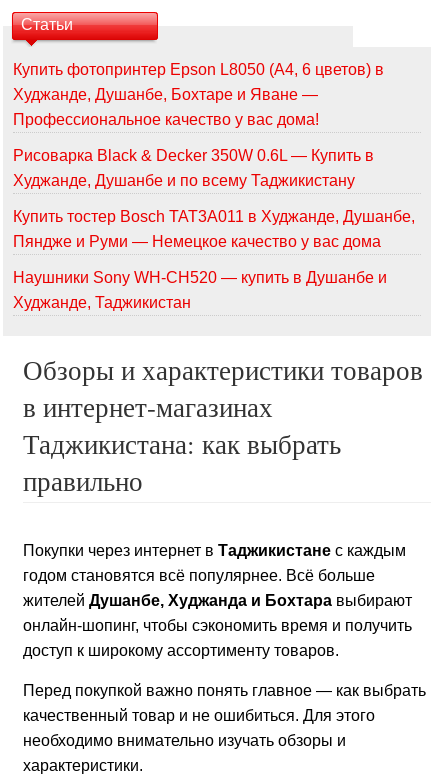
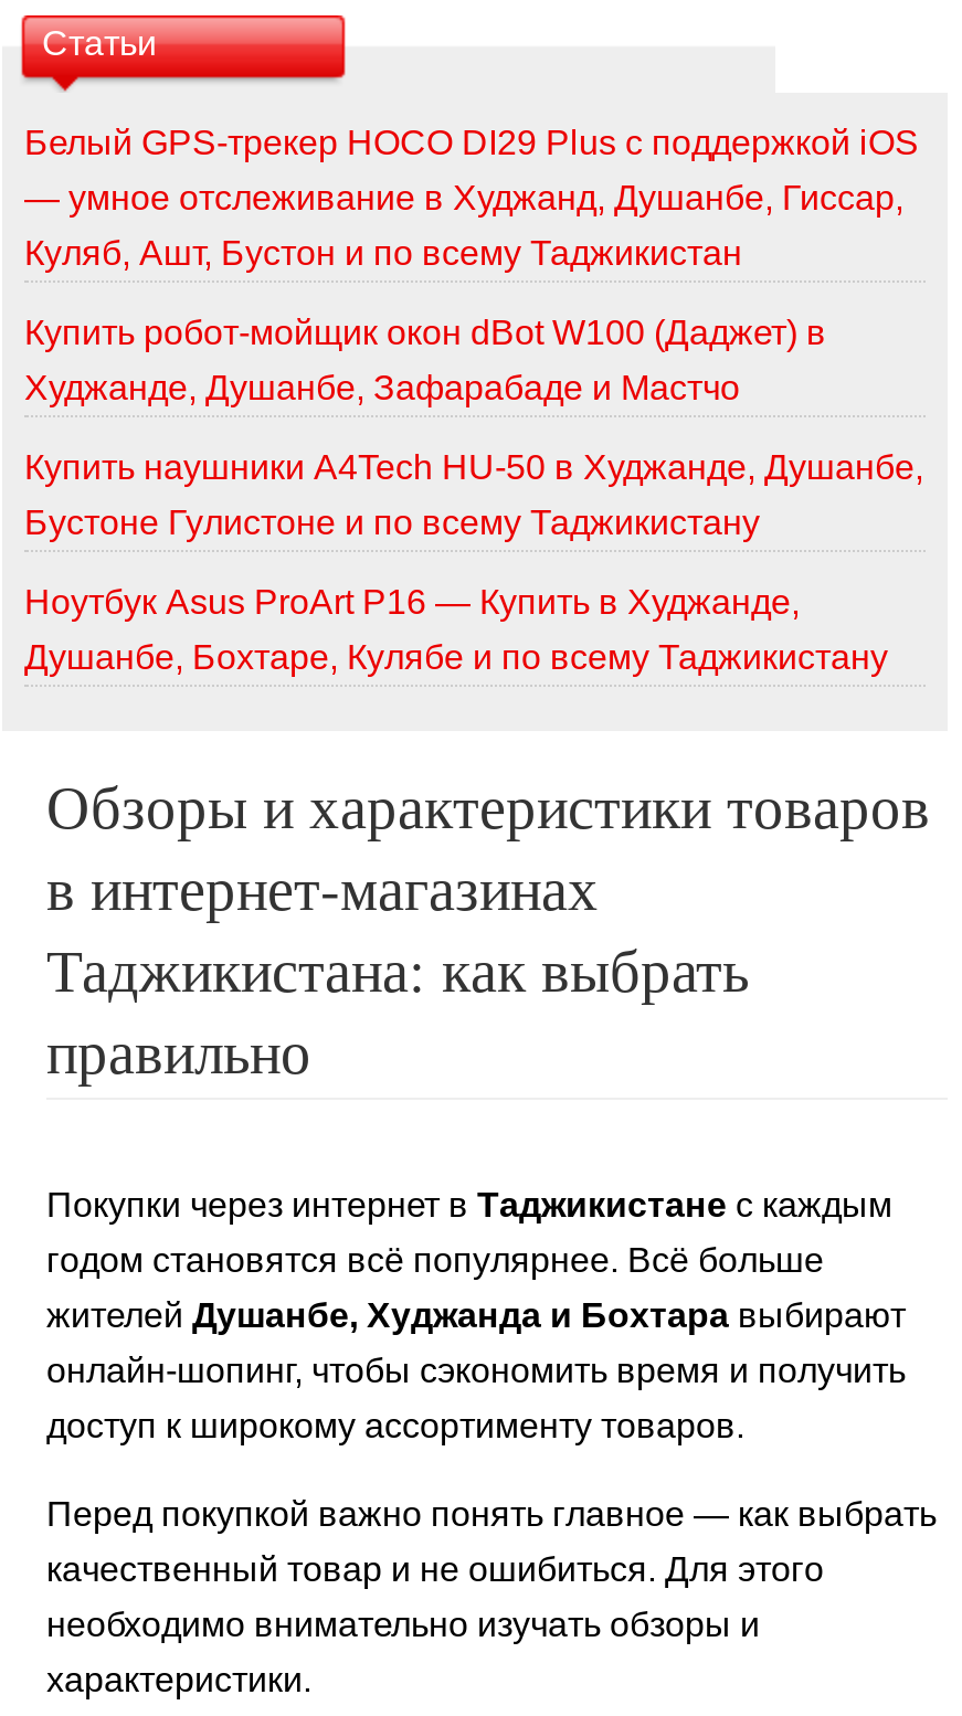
- Купить фотопринтер Epson L8050 (A4, 6 цветов) в
+ Белый GPS-трекер HOCO DI29 Plus с поддержкой iOS

- Худжанде, Душанбе, Бохтаре и Яване —
+ — умное отслеживание в Худжанд, Душанбе, Гиссар,

- Профессиональное качество у вас дома!
+ Куляб, Ашт, Бустон и по всему Таджикистан

- Рисоварка Black & Decker 350W 0.6L — Купить в
+ Купить робот-мойщик окон dBot W100 (Даджет) в

- Худжанде, Душанбе и по всему Таджикистану
+ Худжанде, Душанбе, Зафарабаде и Мастчо

- Купить тостер Bosch TAT3A011 в Худжанде, Душанбе,
+ Купить наушники A4Tech HU-50 в Худжанде, Душанбе,

- Пяндже и Руми — Немецкое качество у вас дома
+ Бустоне Гулистоне и по всему Таджикистану

- Наушники Sony WH-CH520 — купить в Душанбе и
+ Ноутбук Asus ProArt P16 — Купить в Худжанде,

- Худжанде, Таджикистан
+ Душанбе, Бохтаре, Кулябе и по всему Таджикистану
